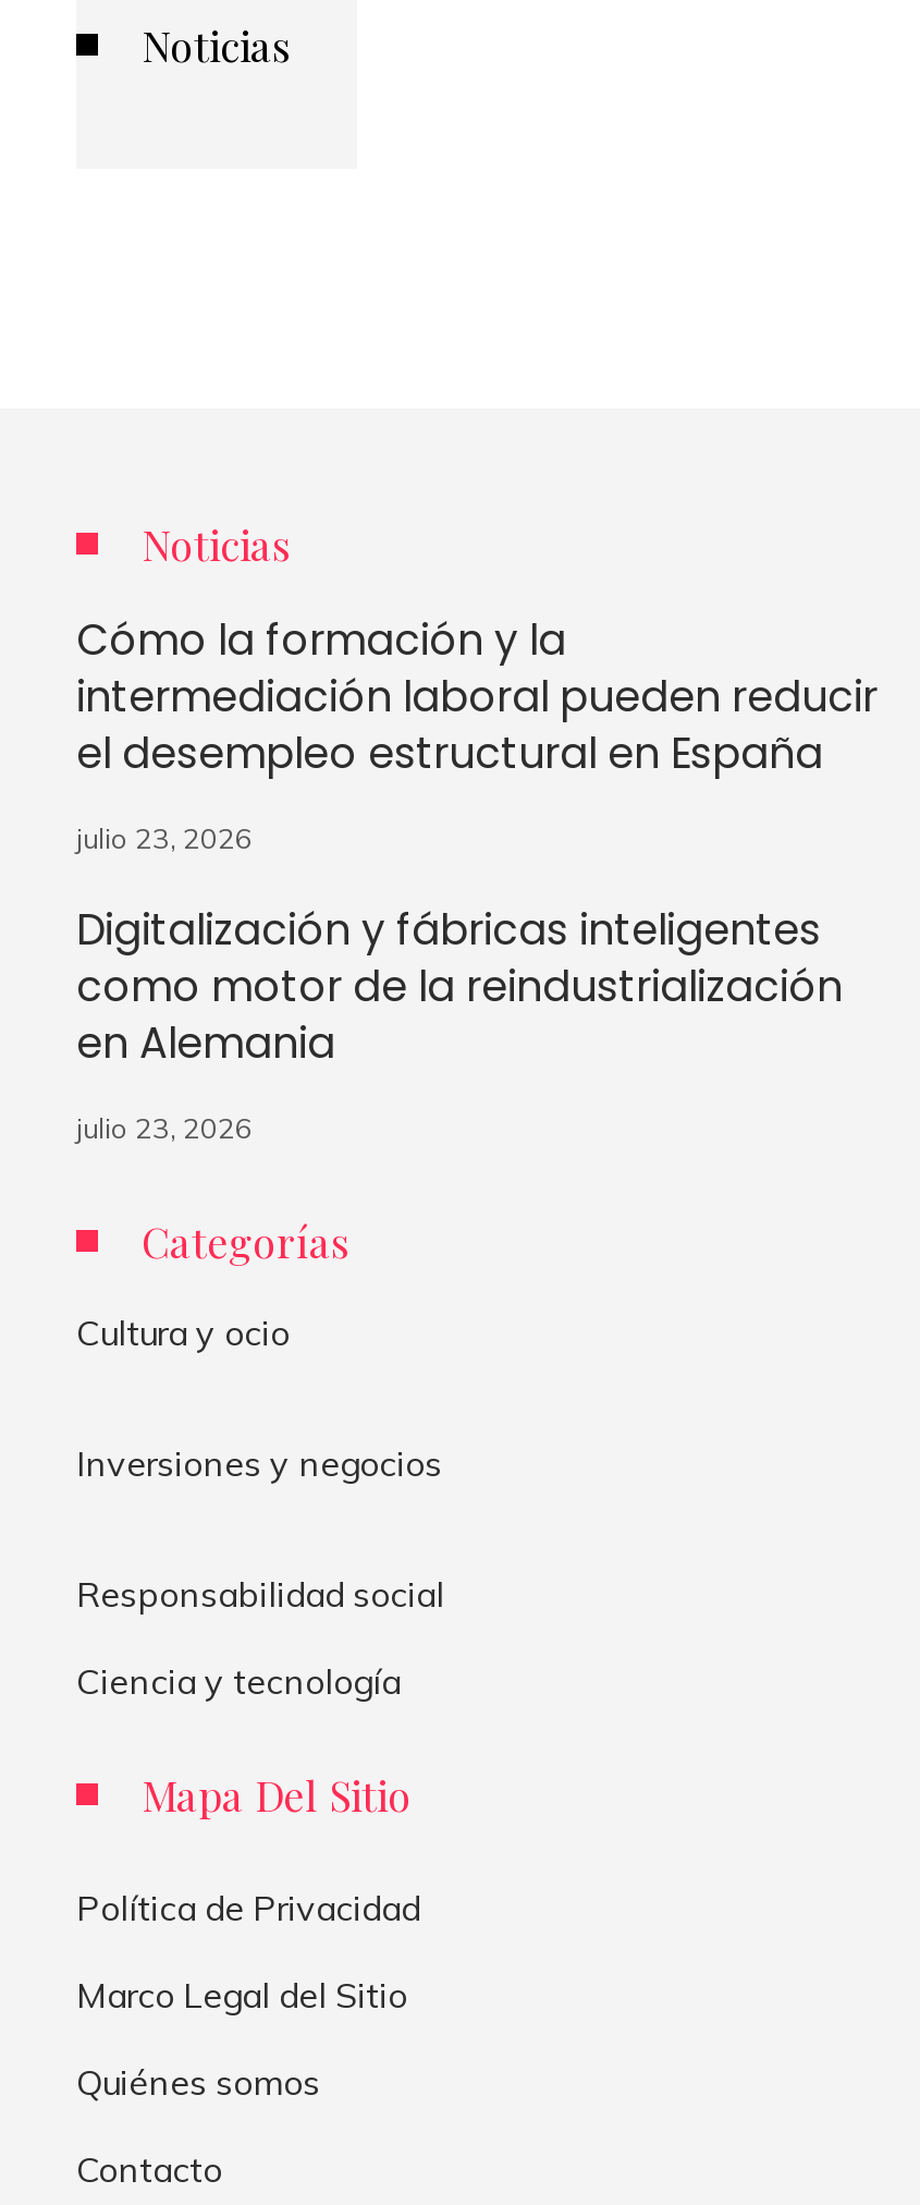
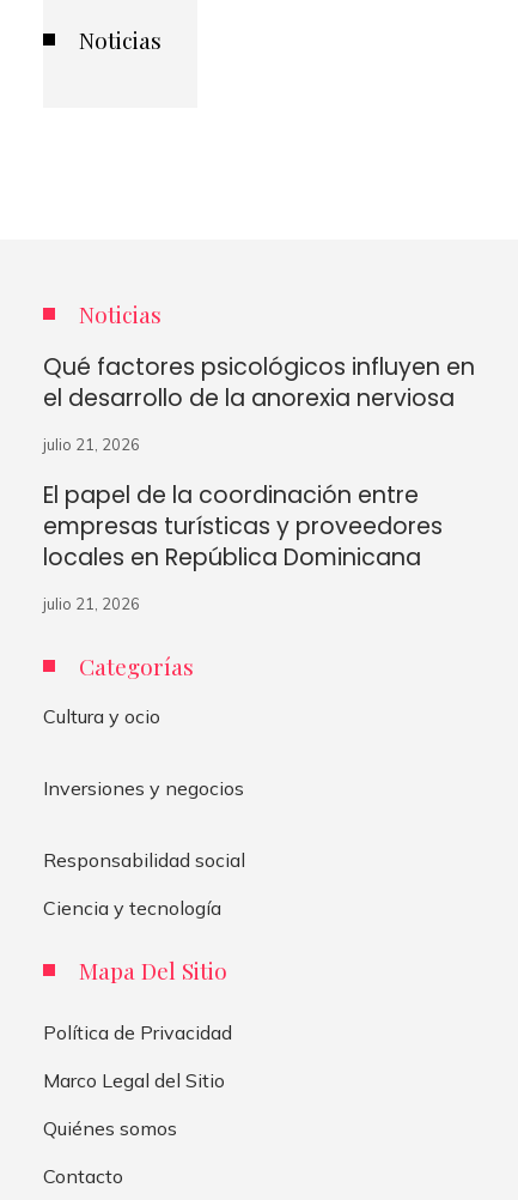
- Cómo la formación y la
- intermediación laboral pueden reducir
- el desempleo estructural en España
+ Qué factores psicológicos influyen en
+ el desarrollo de la anorexia nerviosa

- julio 23, 2026
+ julio 21, 2026

- Digitalización y fábricas inteligentes
- como motor de la reindustrialización
- en Alemania
+ El papel de la coordinación entre
+ empresas turísticas y proveedores
+ locales en República Dominicana

- julio 23, 2026
+ julio 21, 2026
